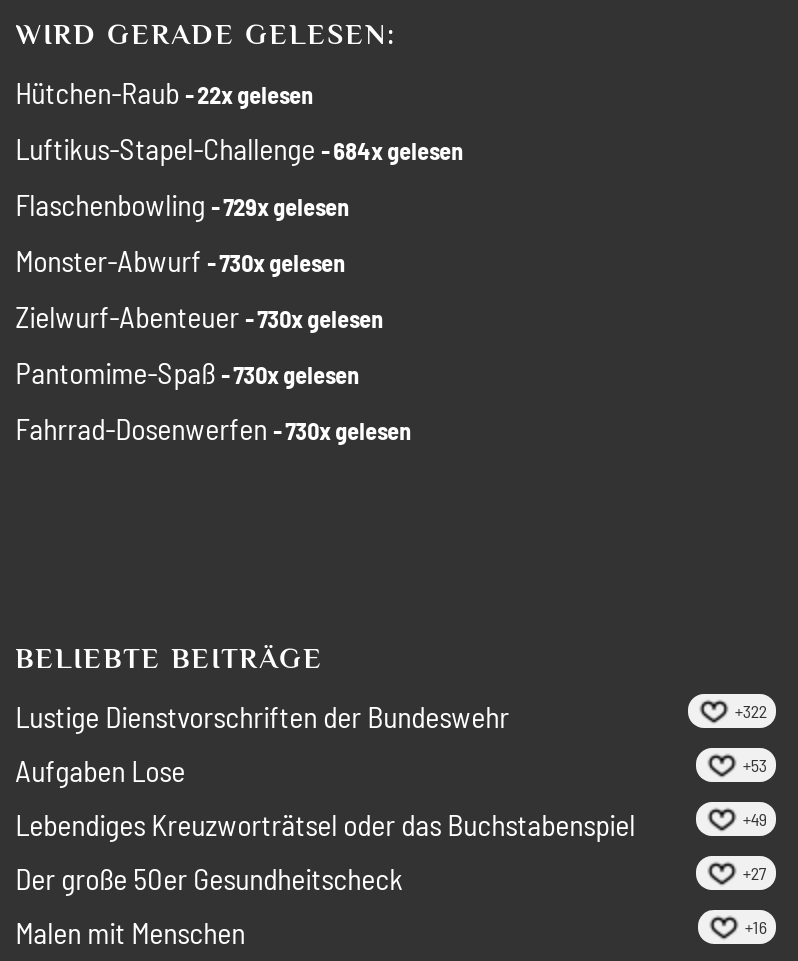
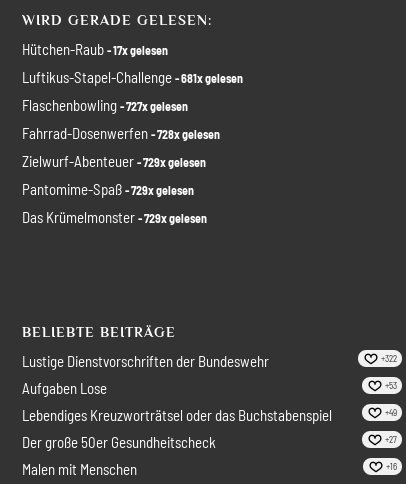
- Hütchen-Raub - 22x gelesen
+ Hütchen-Raub - 17x gelesen

- Luftikus-Stapel-Challenge - 684x gelesen
+ Luftikus-Stapel-Challenge - 681x gelesen

- Flaschenbowling - 729x gelesen
+ Flaschenbowling - 727x gelesen

- Monster-Abwurf - 730x gelesen
+ Fahrrad-Dosenwerfen - 728x gelesen

- Zielwurf-Abenteuer - 730x gelesen
+ Zielwurf-Abenteuer - 729x gelesen

- Pantomime-Spaß - 730x gelesen
+ Pantomime-Spaß - 729x gelesen

- Fahrrad-Dosenwerfen - 730x gelesen
+ Das Krümelmonster - 729x gelesen
